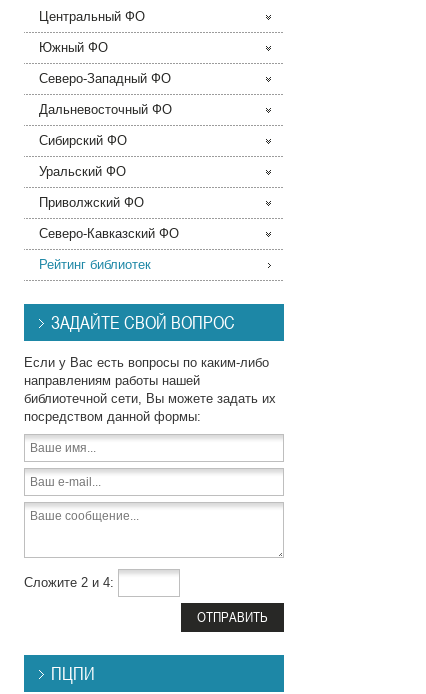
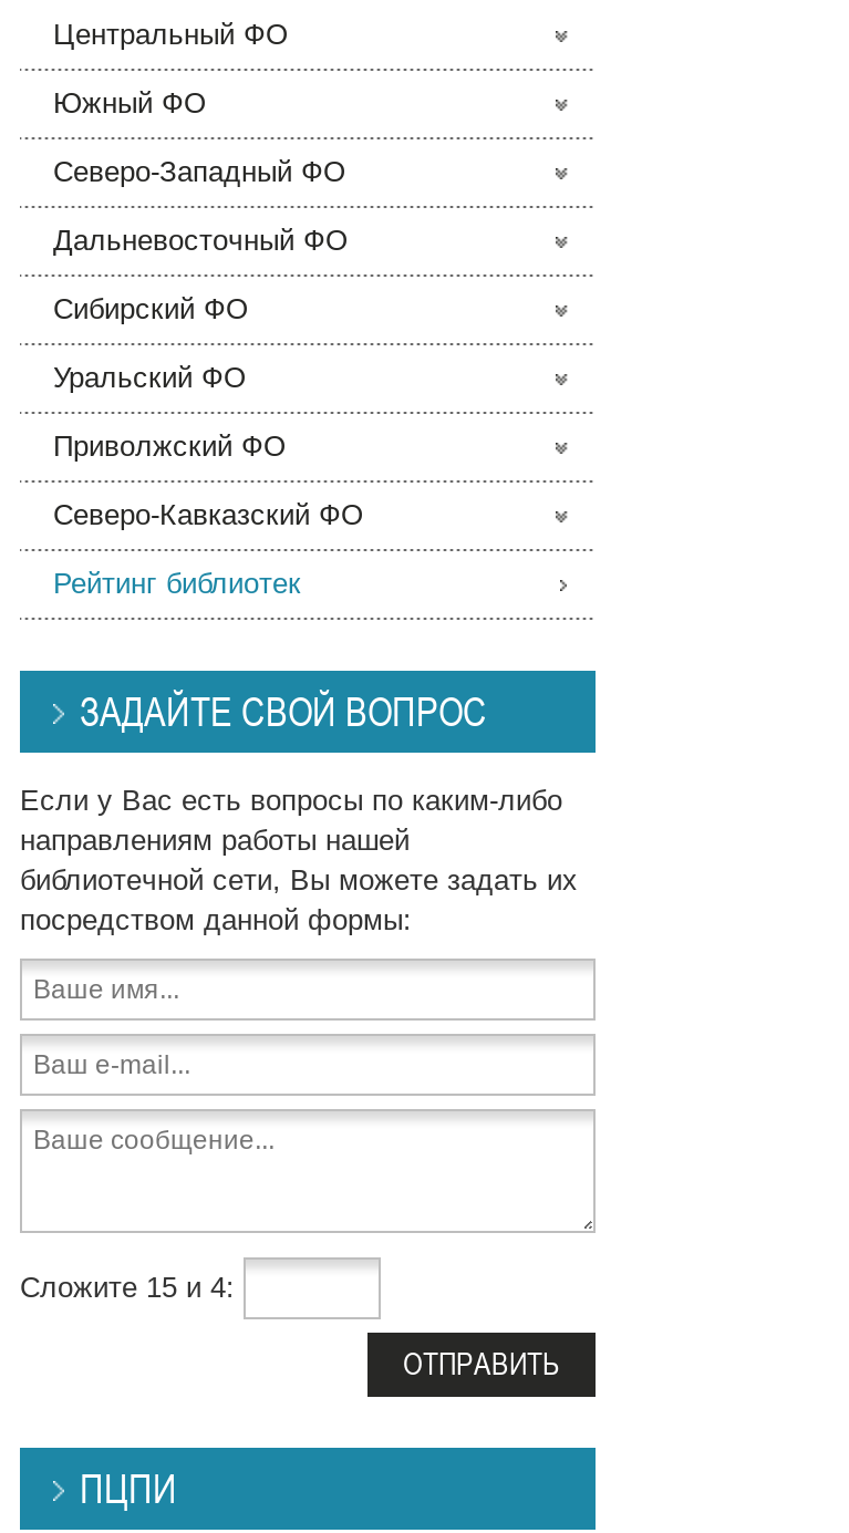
- Сложите 2 и 4:
+ Сложите 15 и 4:
